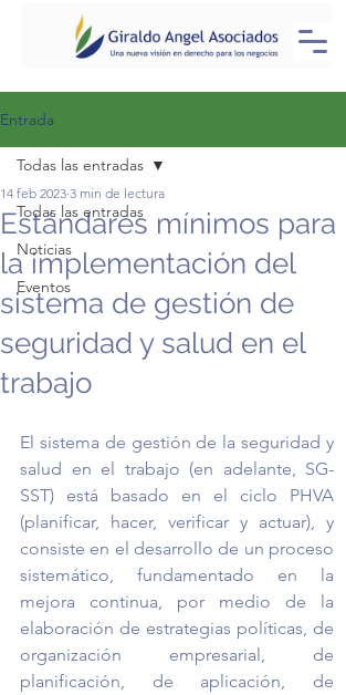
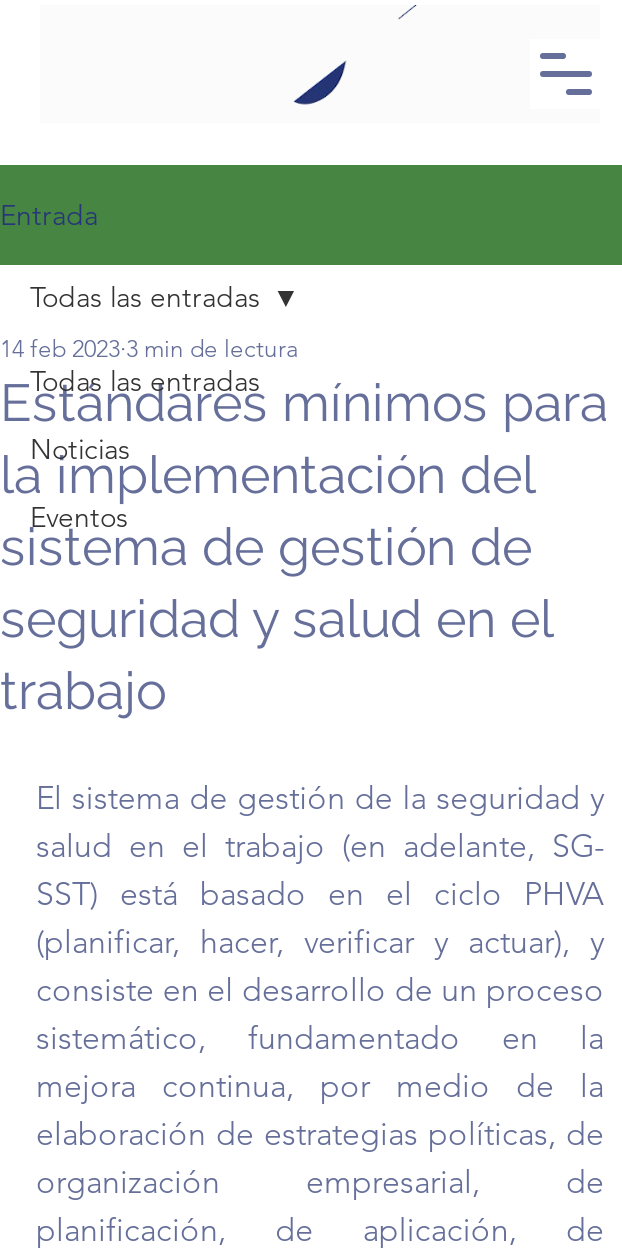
- [image]
